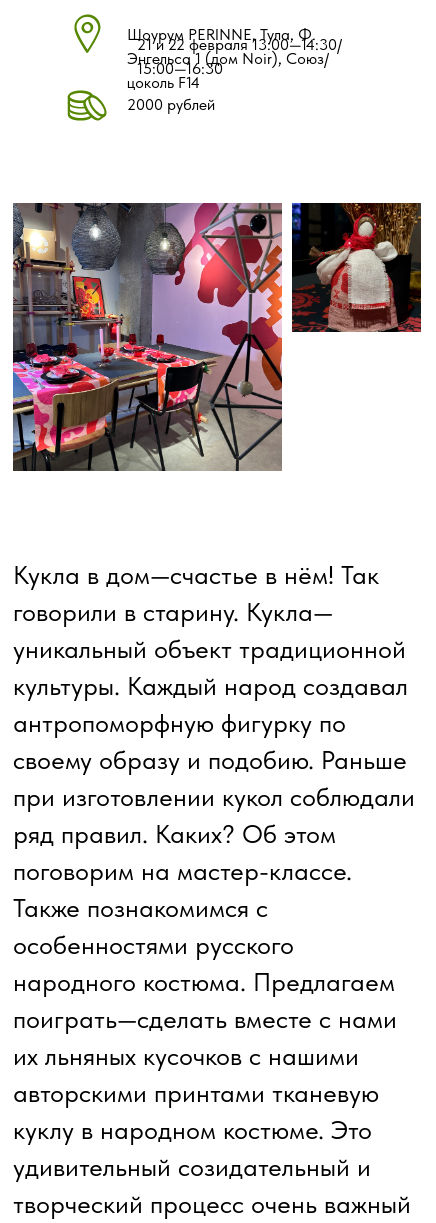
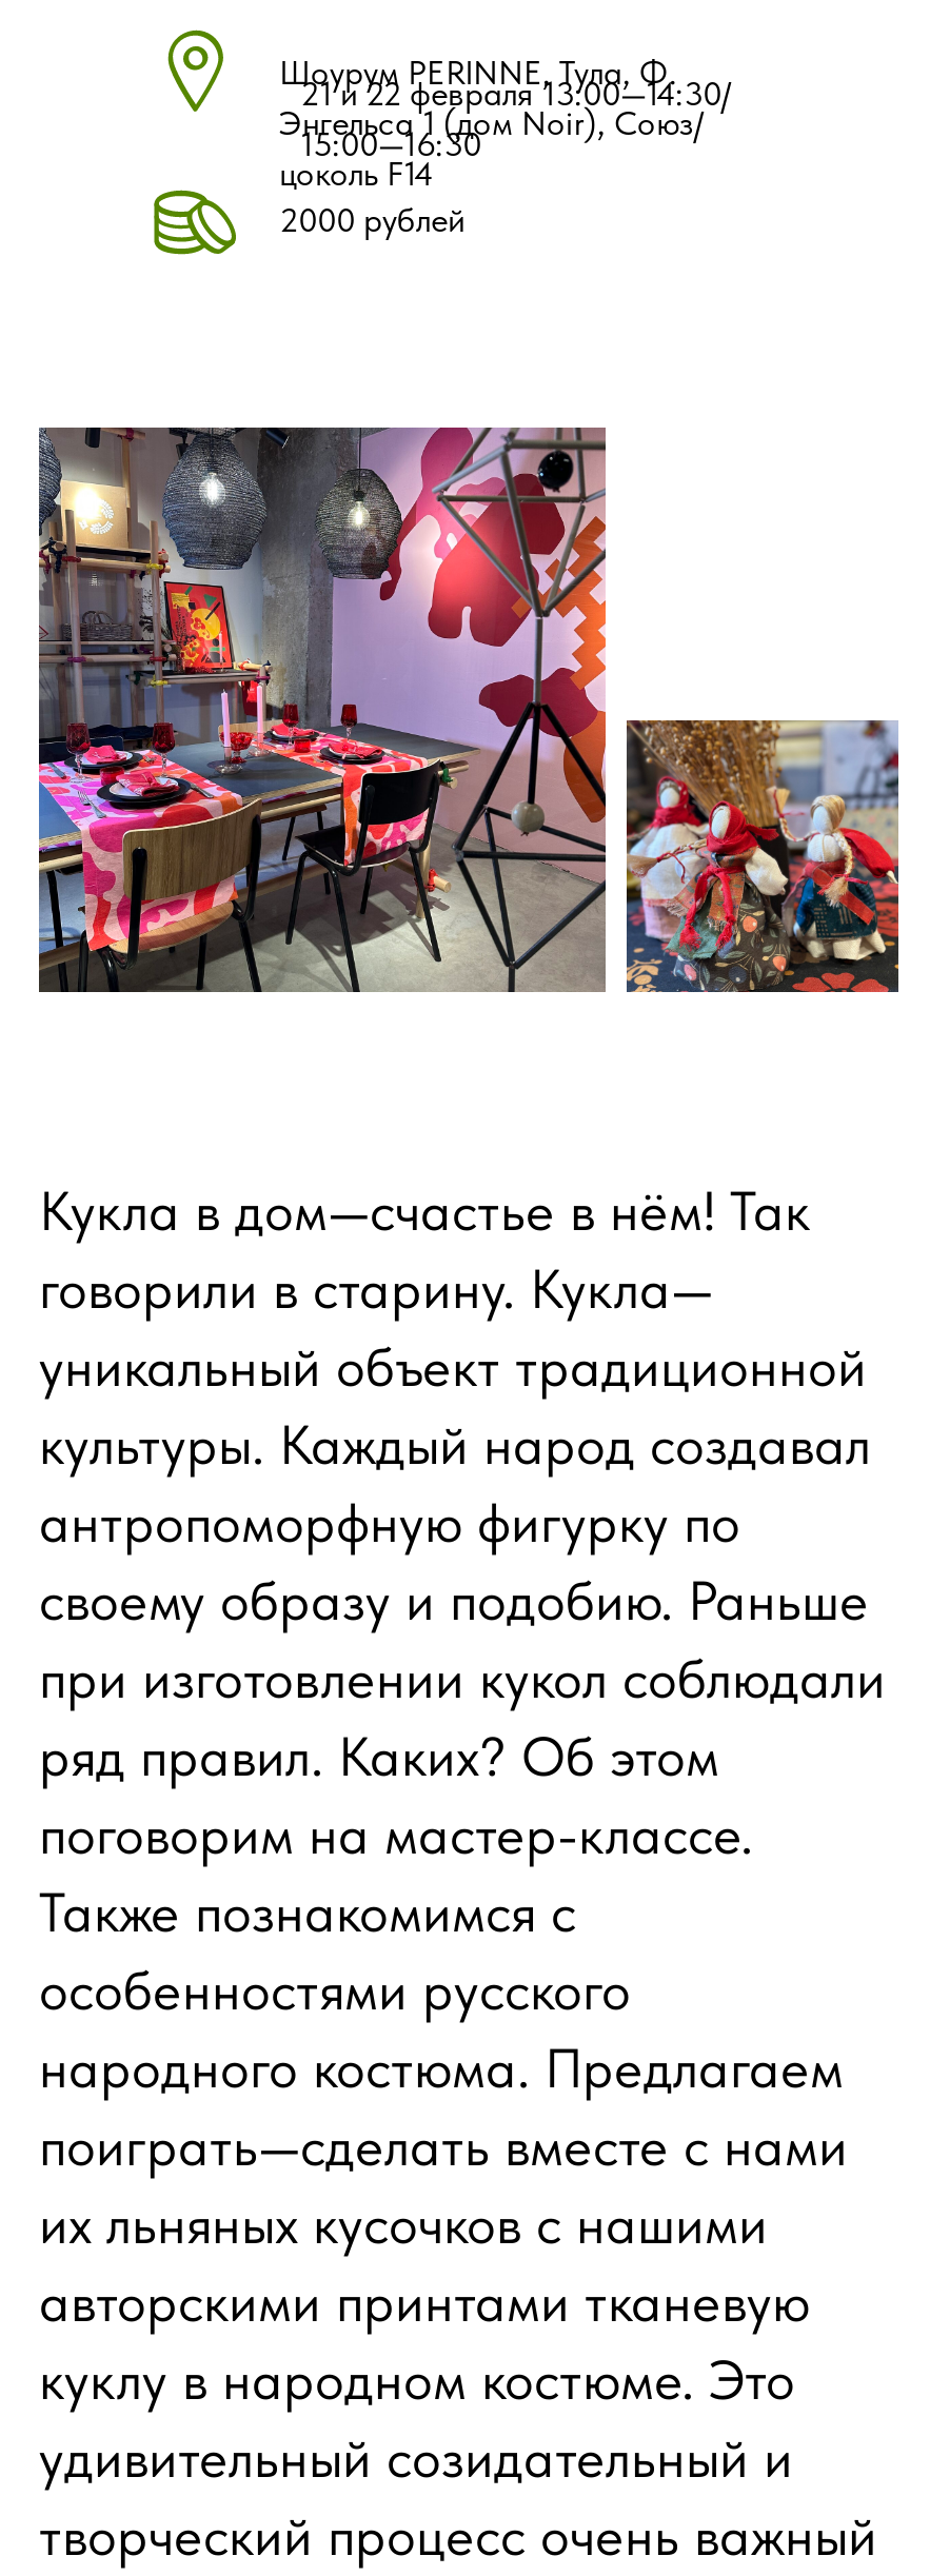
+ [image]

- [image]
